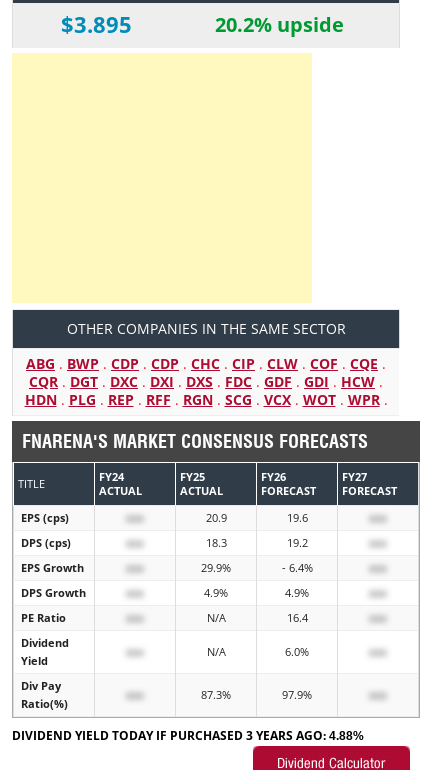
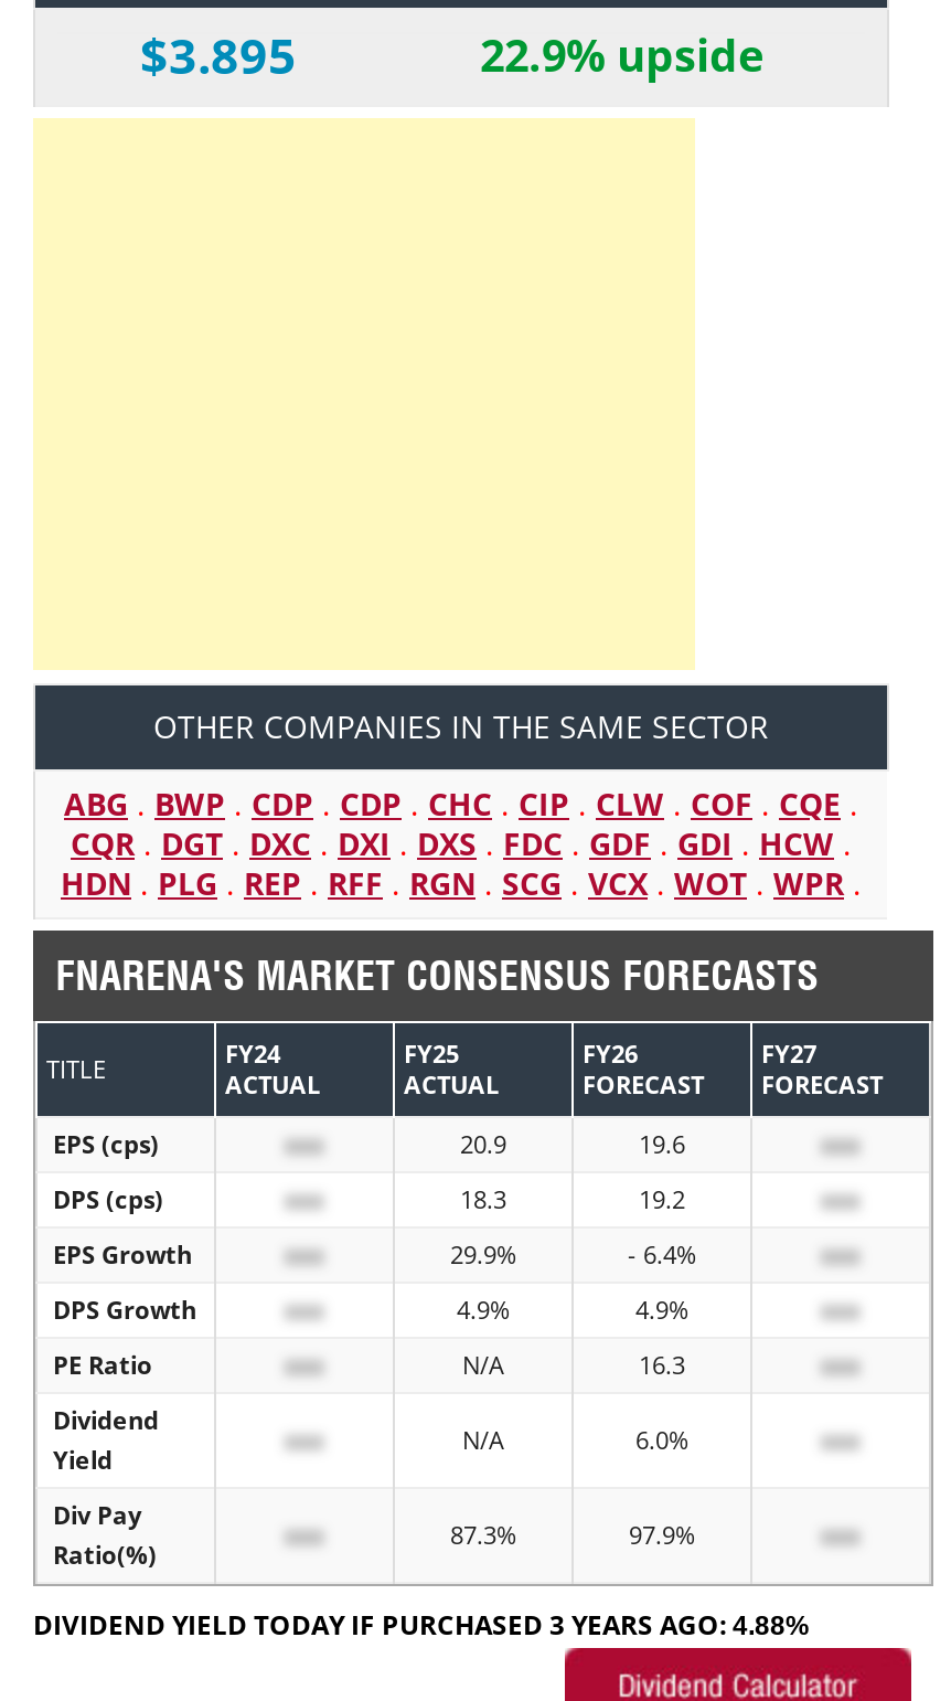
- 20.2% upside
+ 22.9% upside

- 16.4
+ 16.3
